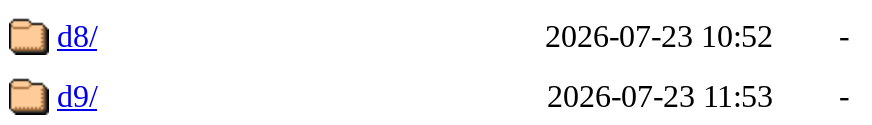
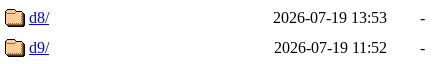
- 2026-07-23 10:52
+ 2026-07-19 13:53

- 2026-07-23 11:53
+ 2026-07-19 11:52
